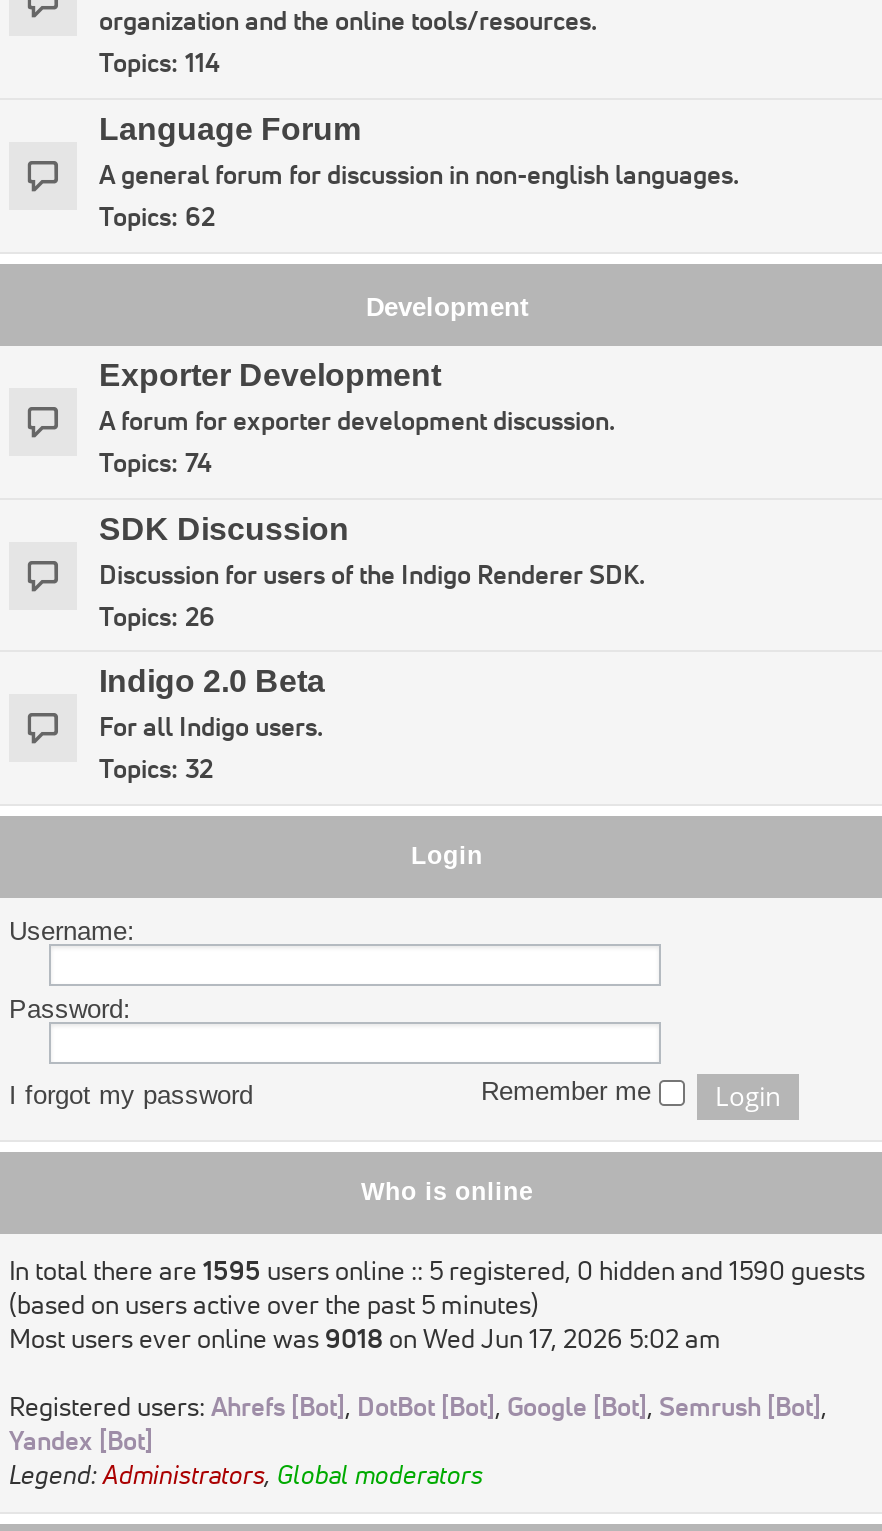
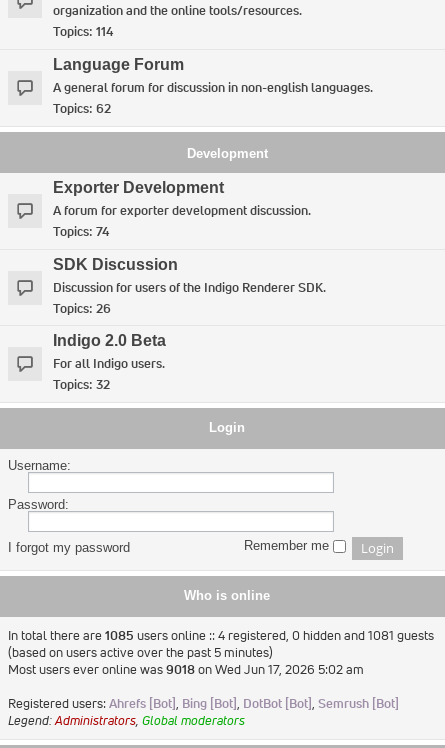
- In total there are 1595 users online :: 5 registered, 0 hidden and 1590 guests
+ In total there are 1085 users online :: 4 registered, 0 hidden and 1081 guests

- Registered users: Ahrefs [Bot], DotBot [Bot], Google [Bot], Semrush [Bot],
- Yandex [Bot]
+ Registered users: Ahrefs [Bot], Bing [Bot], DotBot [Bot], Semrush [Bot]
